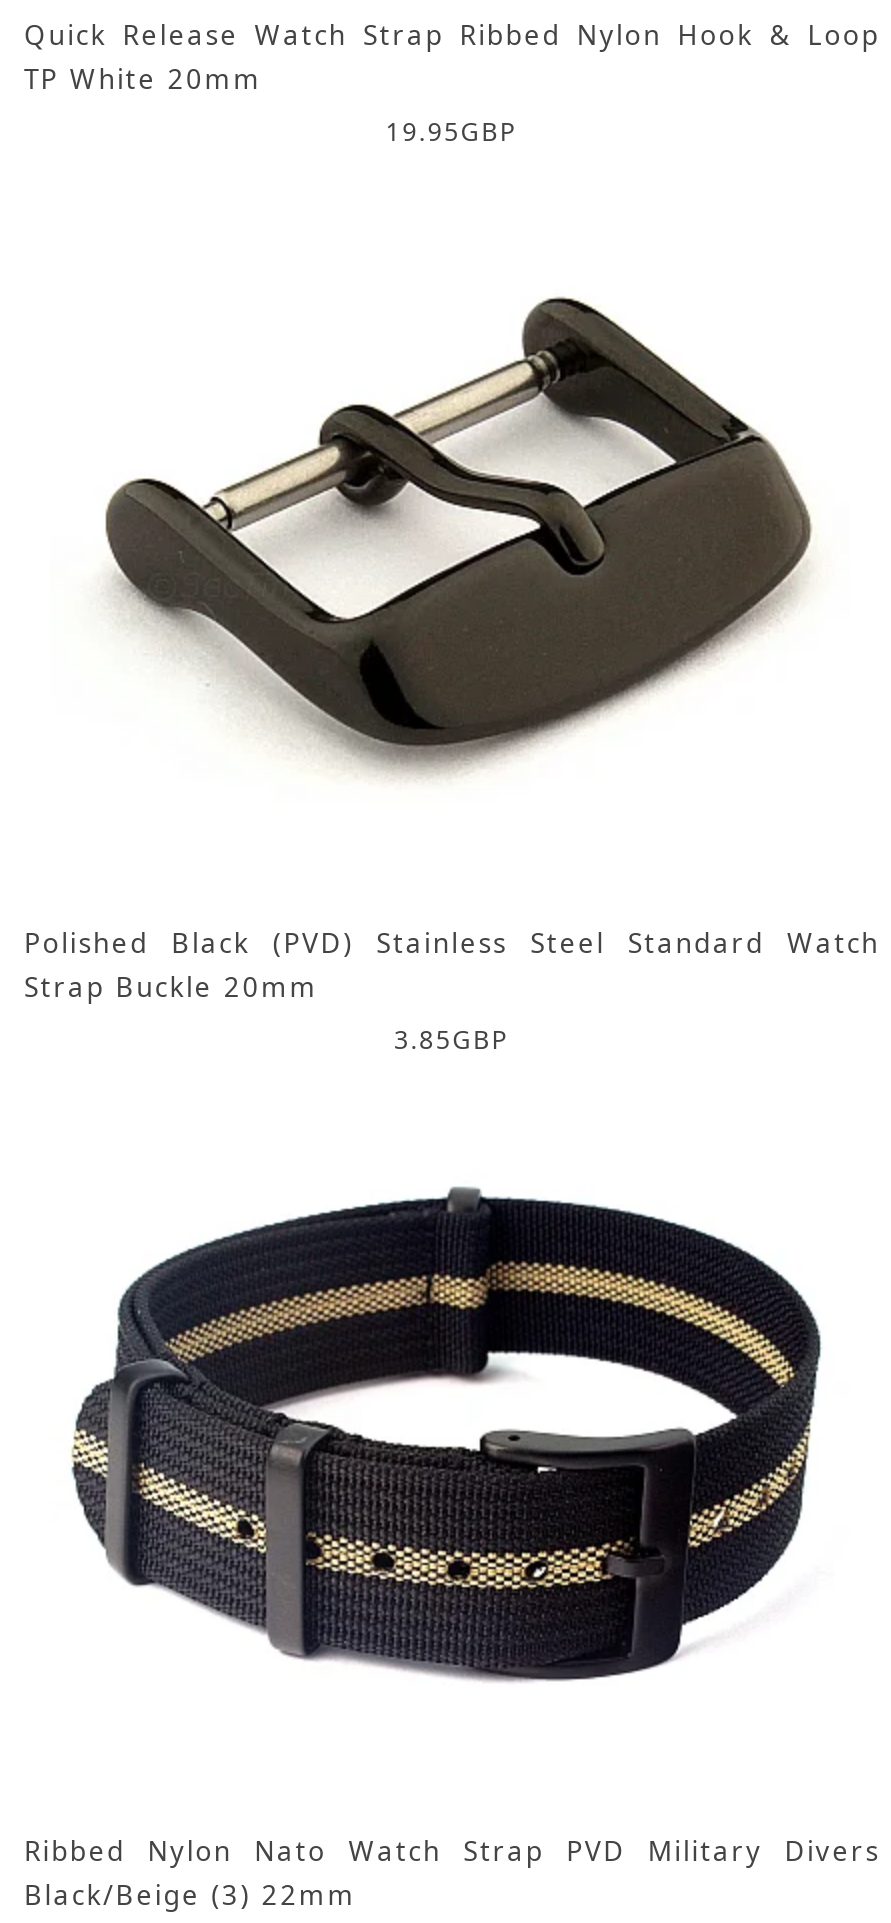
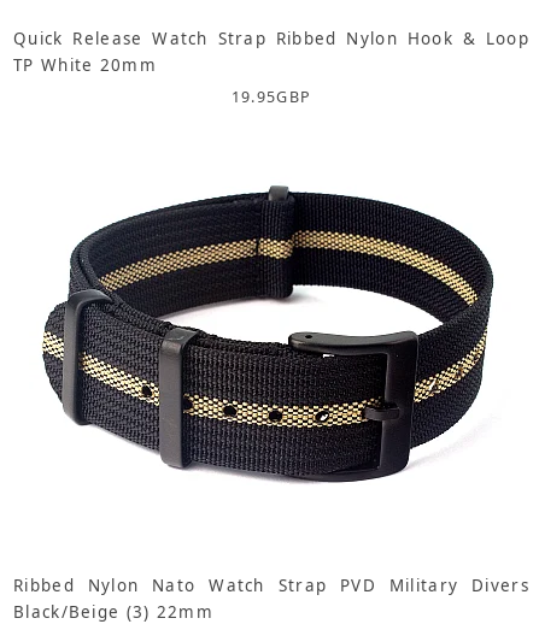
- [image]

- Polished Black (PVD) Stainless Steel Standard Watch
- Strap Buckle 20mm
- 3.85GBP
